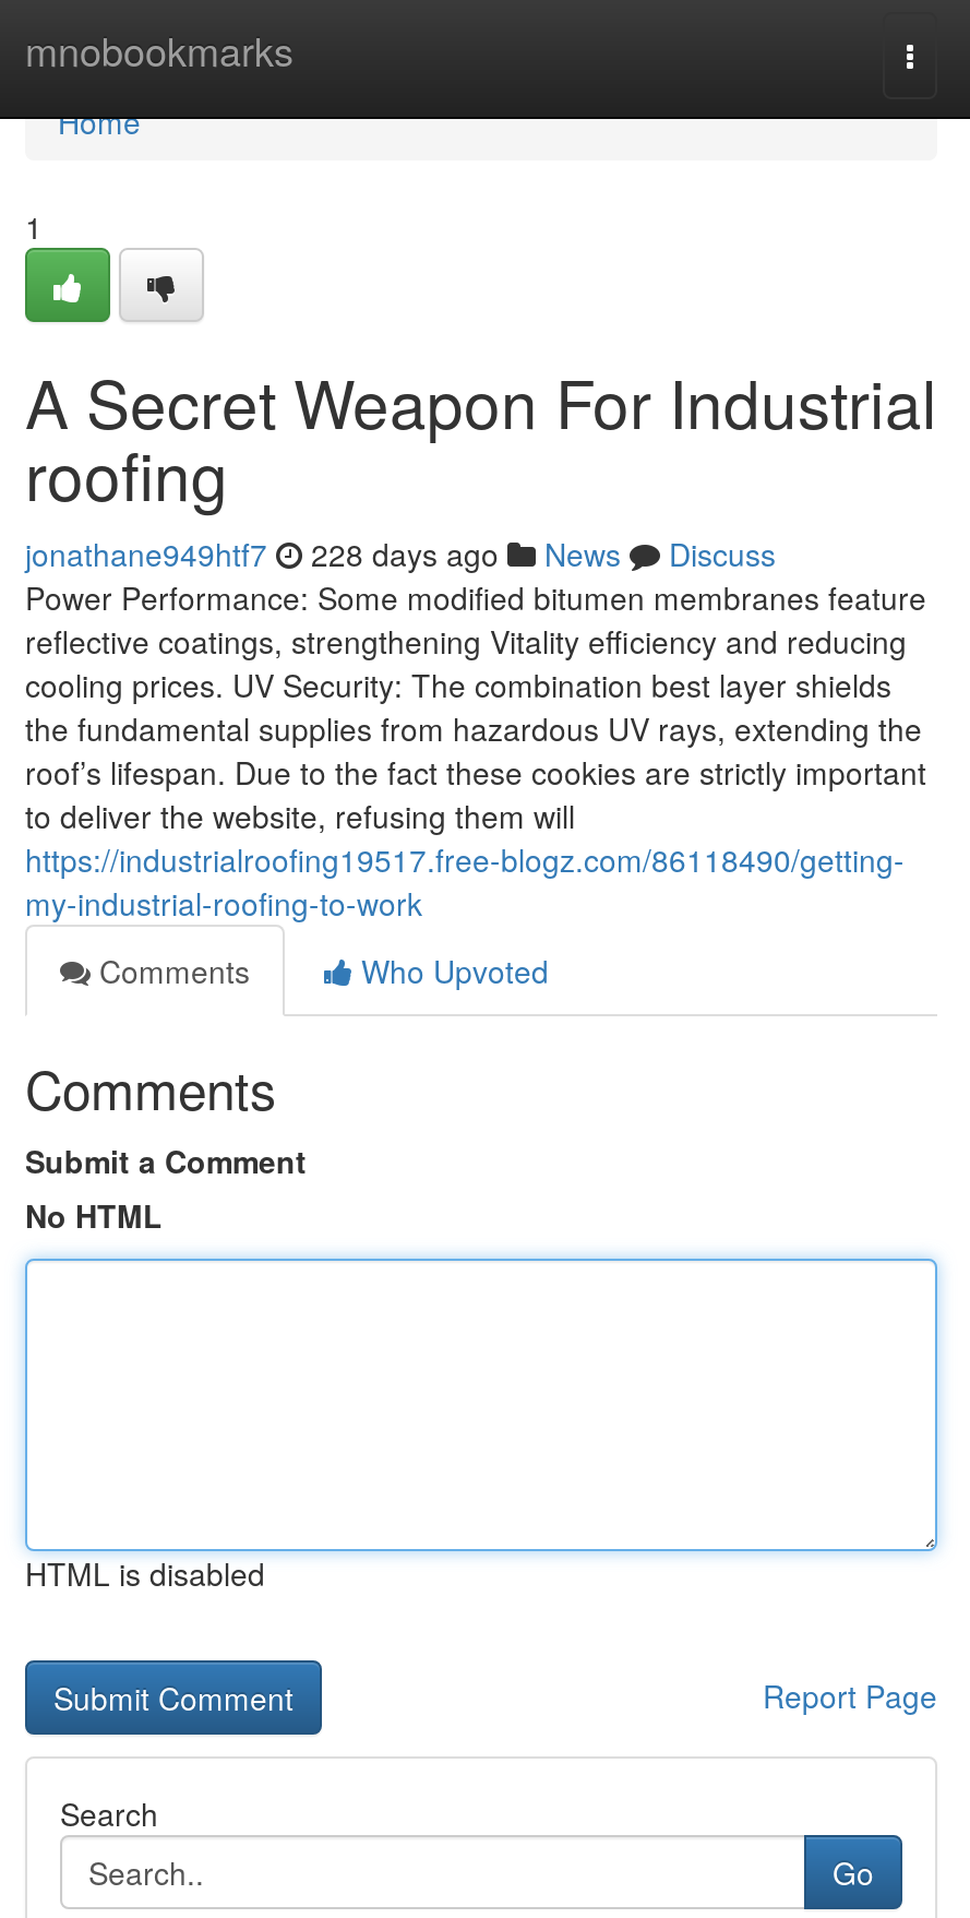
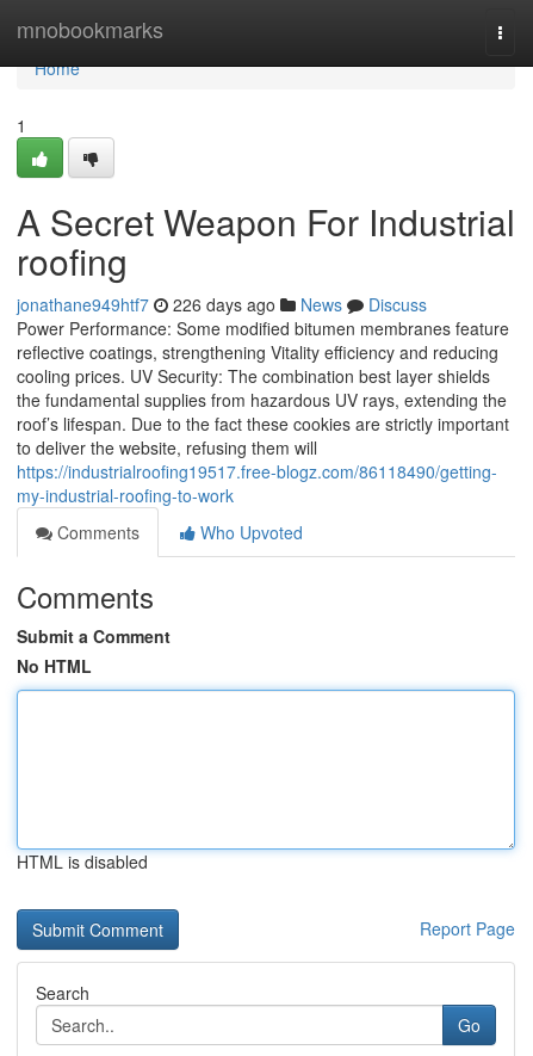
- jonathane949htf7 228 days ago News Discuss
+ jonathane949htf7 226 days ago News Discuss
